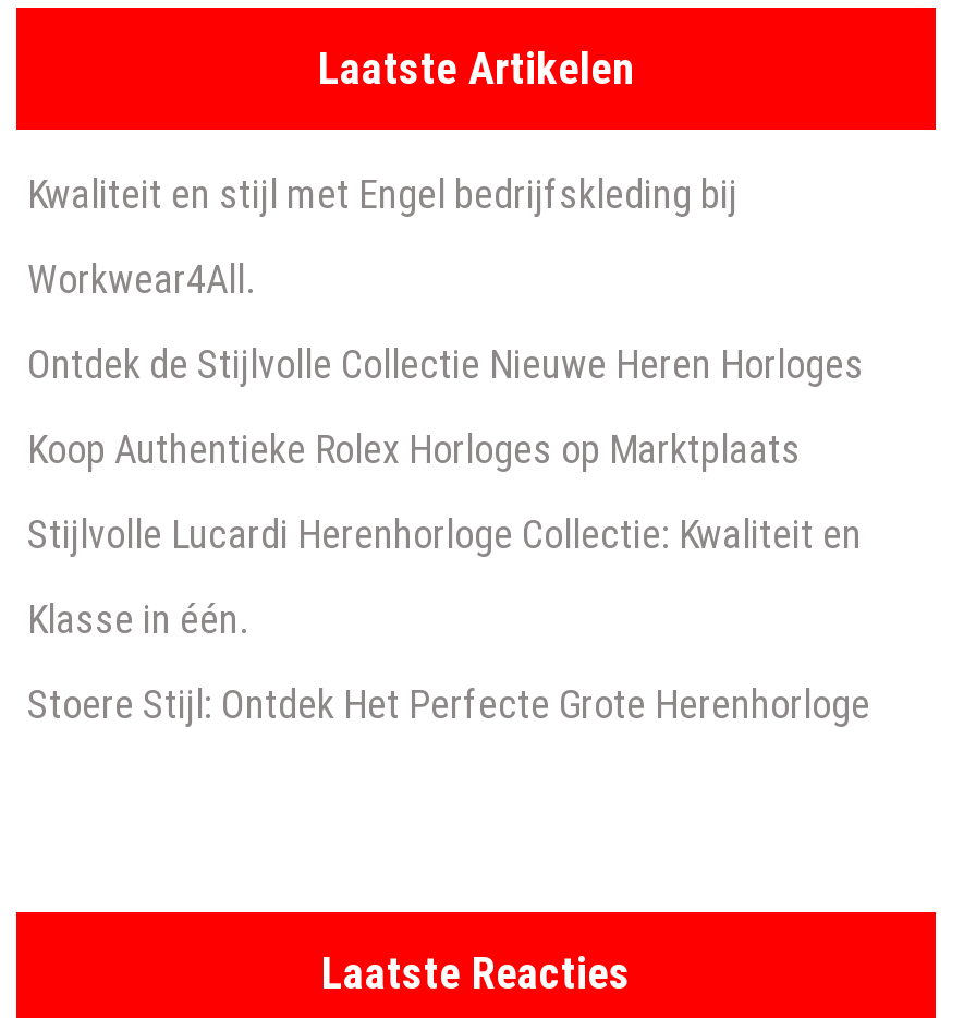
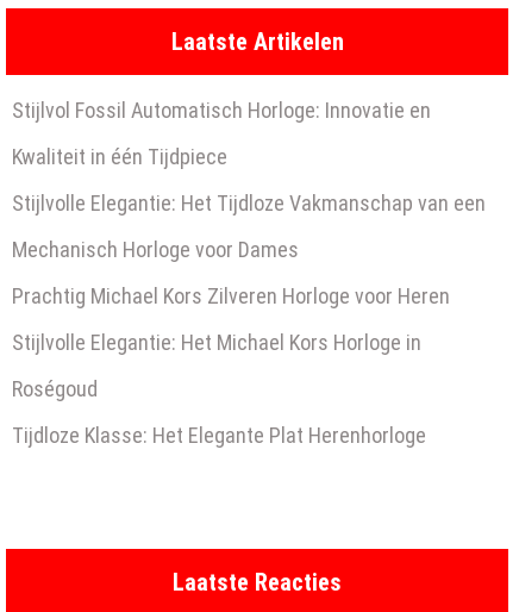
- Kwaliteit en stijl met Engel bedrijfskleding bij
- Workwear4All.
- Ontdek de Stijlvolle Collectie Nieuwe Heren Horloges
- Koop Authentieke Rolex Horloges op Marktplaats
- Stijlvolle Lucardi Herenhorloge Collectie: Kwaliteit en
- Klasse in één.
- Stoere Stijl: Ontdek Het Perfecte Grote Herenhorloge
+ Stijlvol Fossil Automatisch Horloge: Innovatie en
+ Kwaliteit in één Tijdpiece
+ Stijlvolle Elegantie: Het Tijdloze Vakmanschap van een
+ Mechanisch Horloge voor Dames
+ Prachtig Michael Kors Zilveren Horloge voor Heren
+ Stijlvolle Elegantie: Het Michael Kors Horloge in
+ Roségoud
+ Tijdloze Klasse: Het Elegante Plat Herenhorloge
